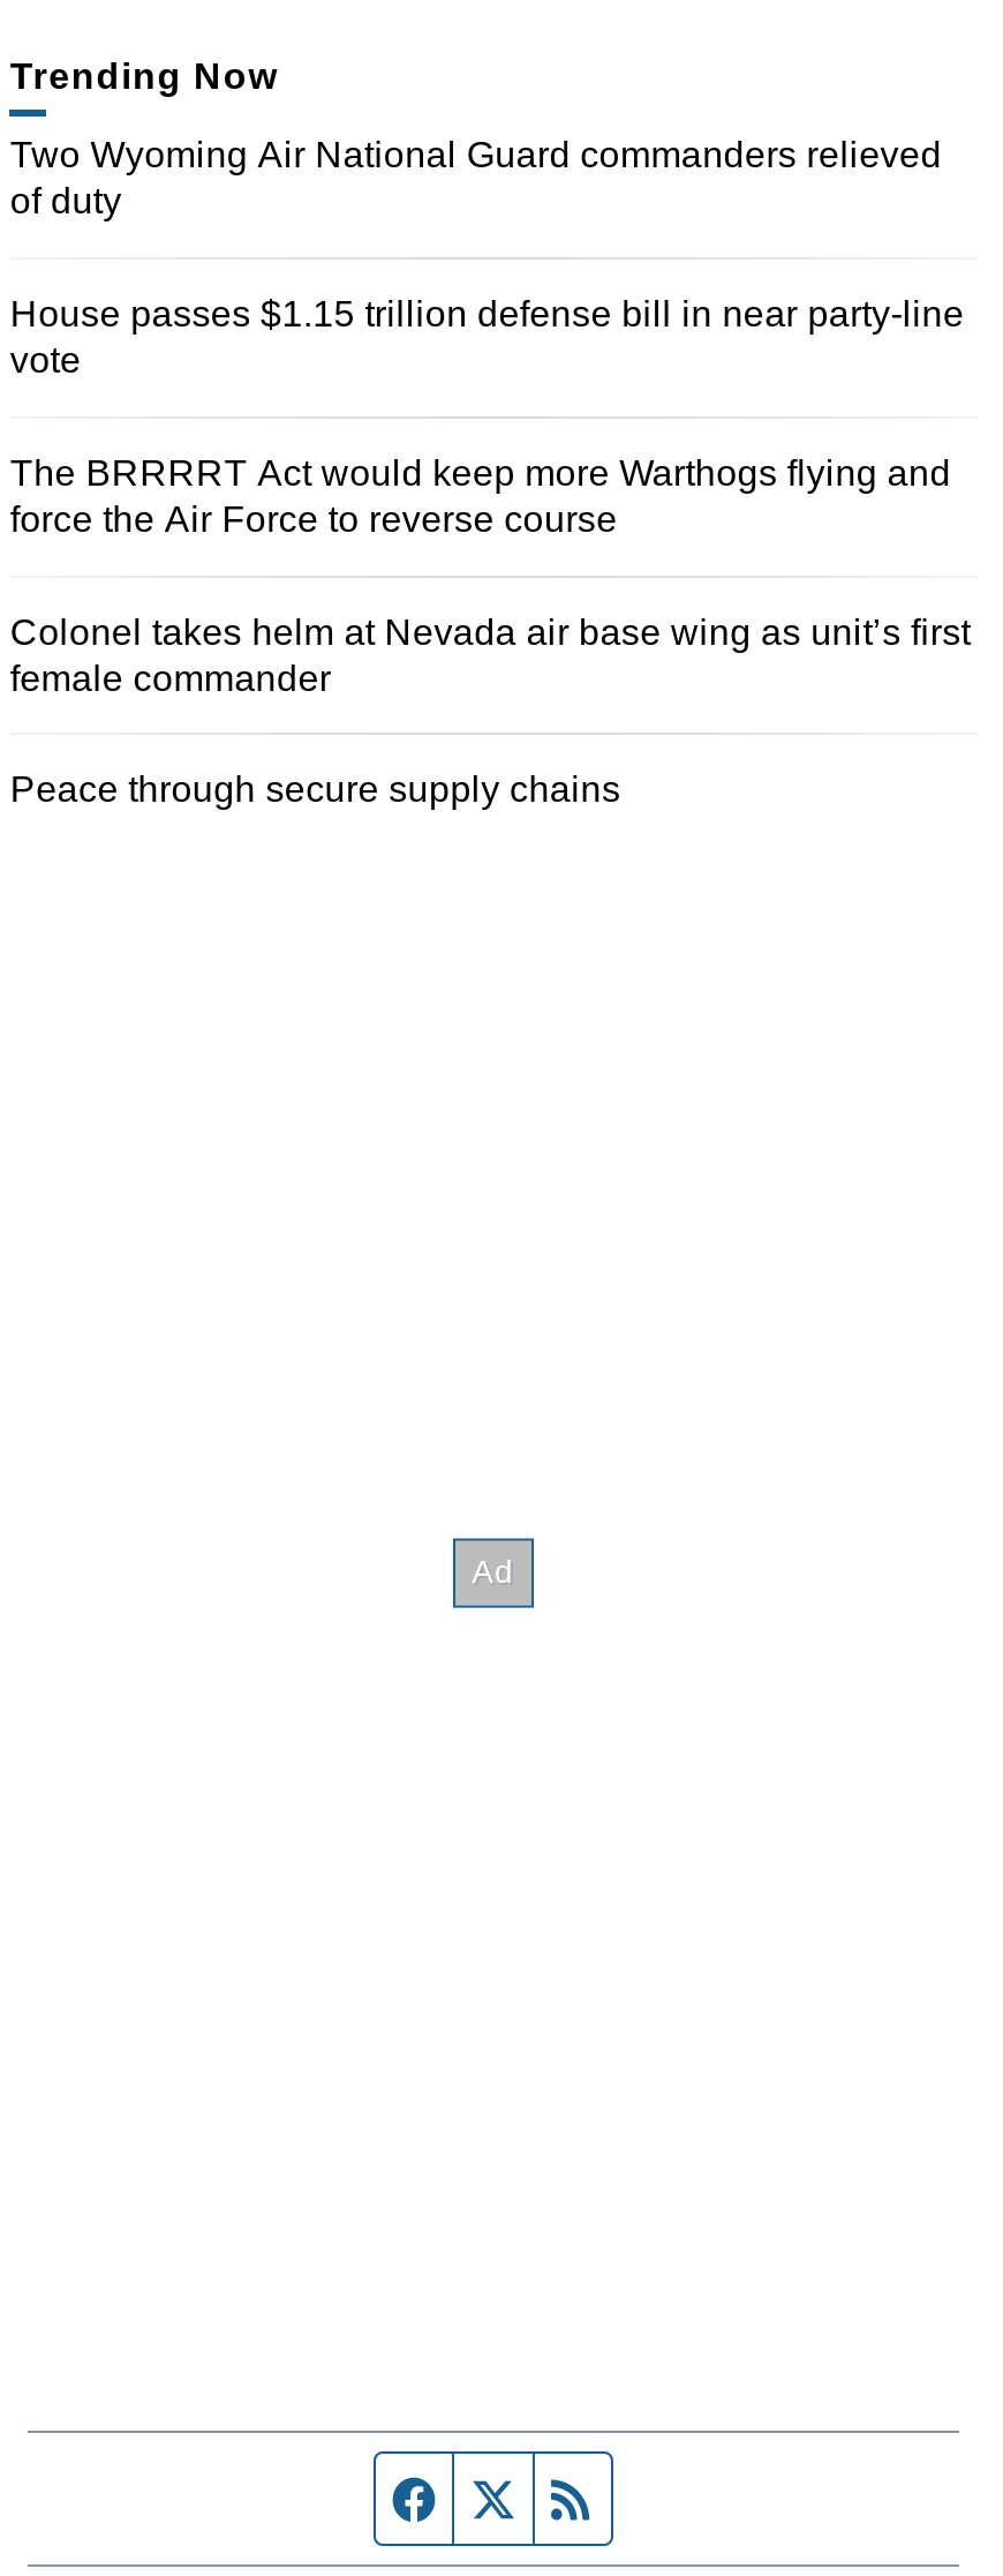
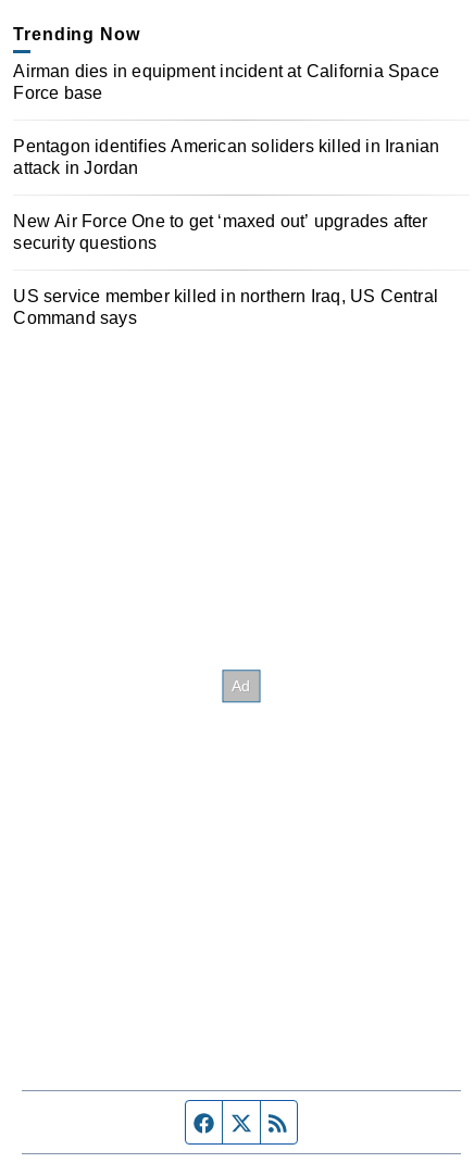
- Two Wyoming Air National Guard commanders relieved
- of duty
- House passes $1.15 trillion defense bill in near party-line
- vote
- The BRRRRT Act would keep more Warthogs flying and
- force the Air Force to reverse course
- Colonel takes helm at Nevada air base wing as unit’s first
- female commander
- Peace through secure supply chains
+ Airman dies in equipment incident at California Space
+ Force base
+ Pentagon identifies American soliders killed in Iranian
+ attack in Jordan
+ New Air Force One to get ‘maxed out’ upgrades after
+ security questions
+ US service member killed in northern Iraq, US Central
+ Command says
